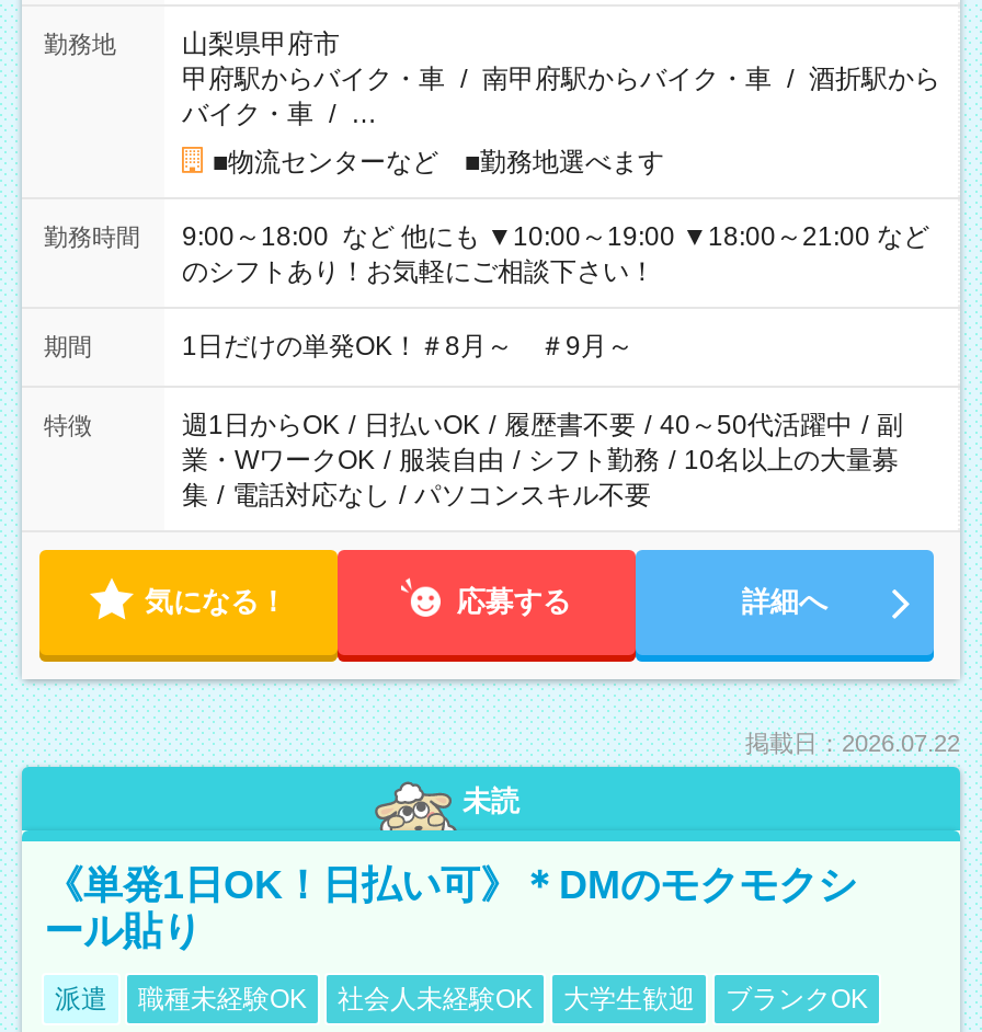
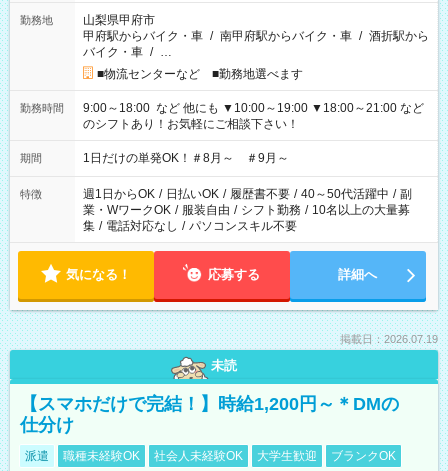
- 掲載日：2026.07.22
+ 掲載日：2026.07.19

- 《単発1日OK！日払い可》＊DMのモクモクシ
- ール貼り
+ 【スマホだけで完結！】時給1,200円～＊DMの
+ 仕分け
